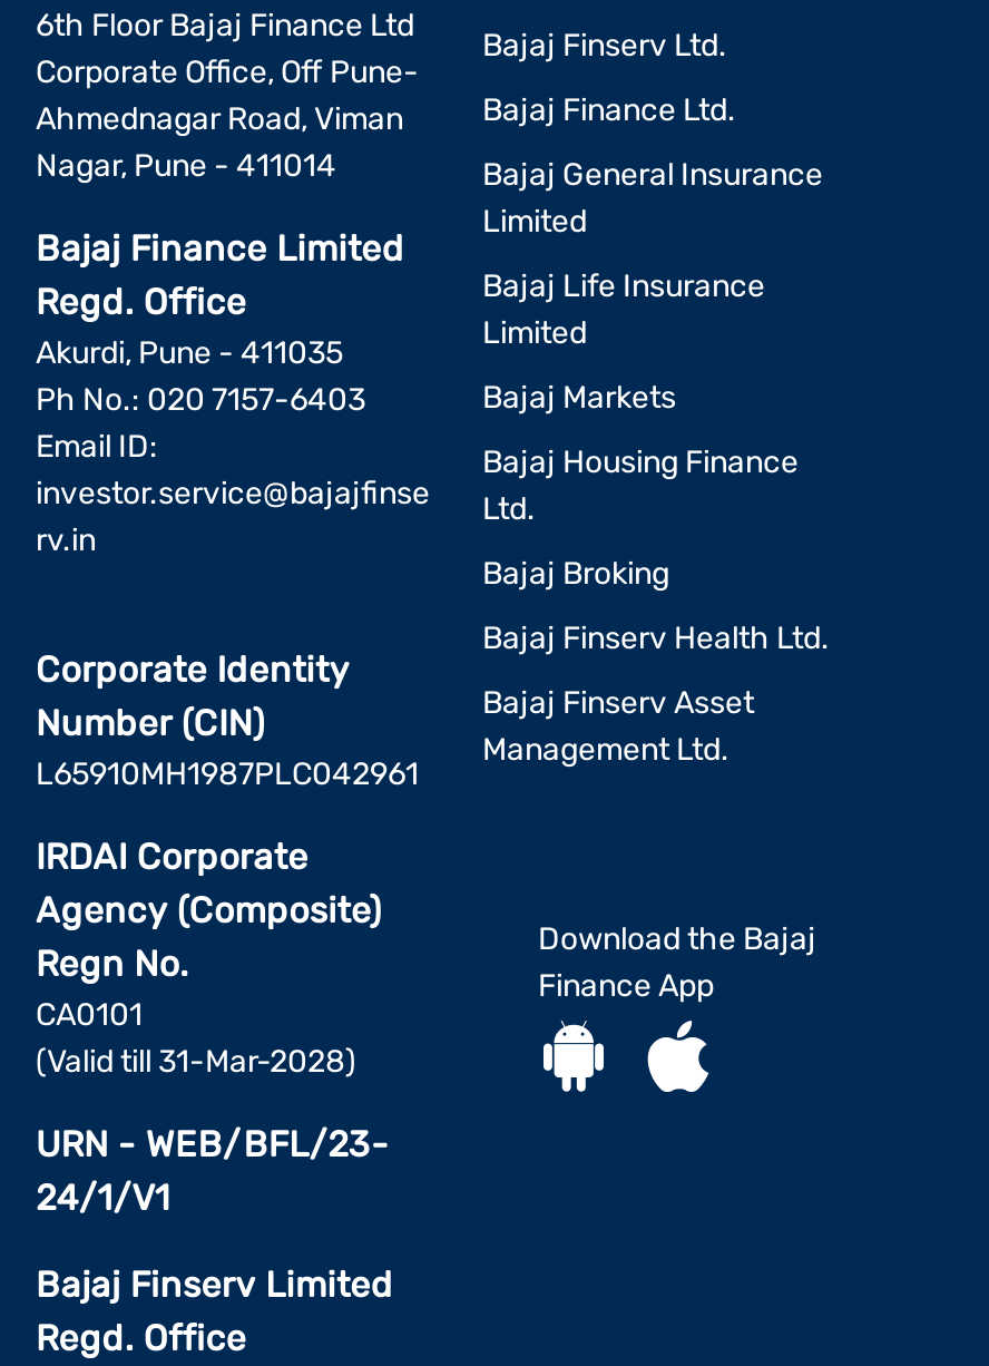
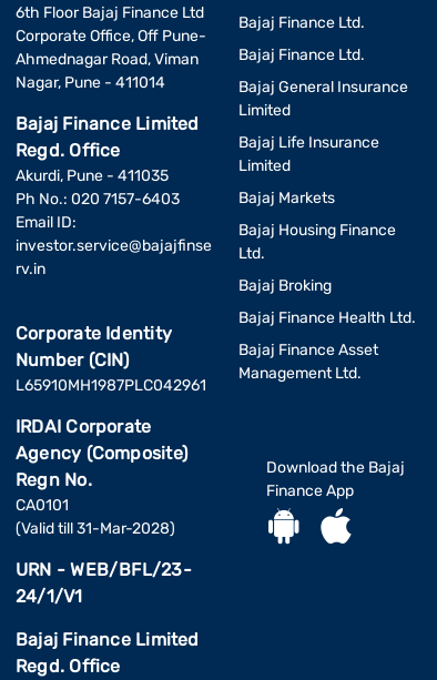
- Bajaj Finserv Ltd.
+ Bajaj Finance Ltd.

- Bajaj Finserv Health Ltd.
+ Bajaj Finance Health Ltd.

- Bajaj Finserv Asset
+ Bajaj Finance Asset

- Bajaj Finserv Limited
+ Bajaj Finance Limited
